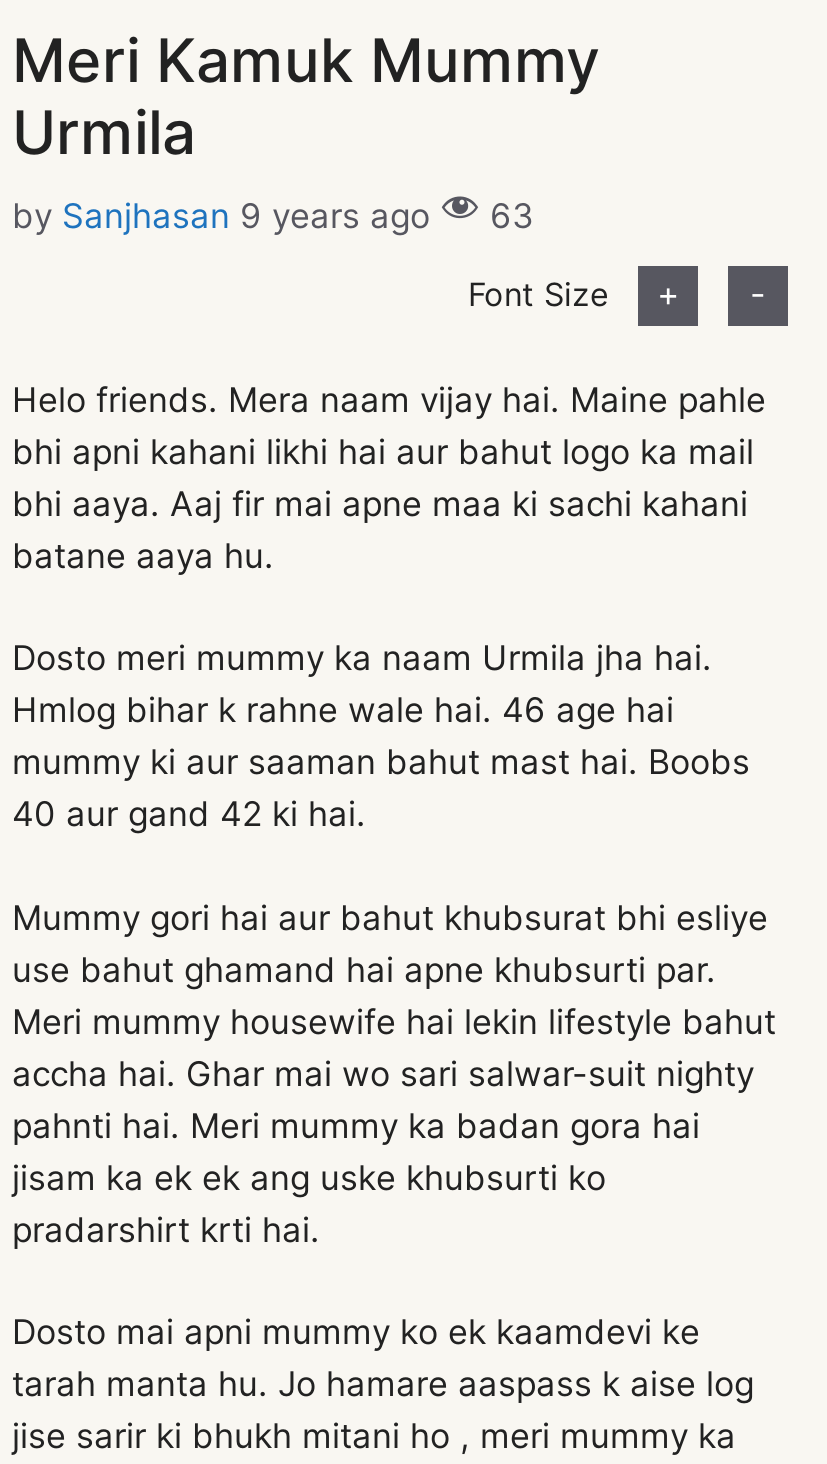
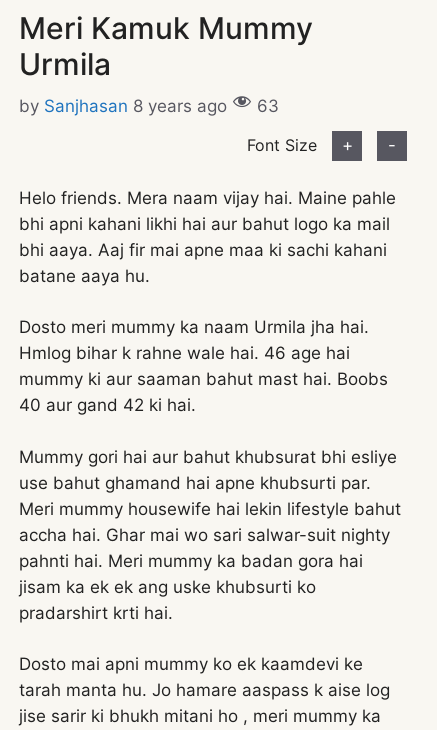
- by Sanjhasan 9 years ago
+ by Sanjhasan 8 years ago
